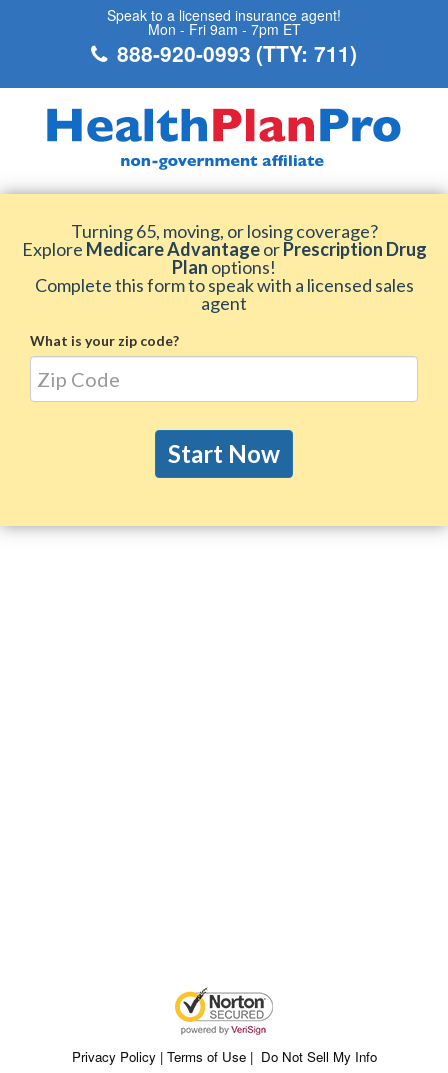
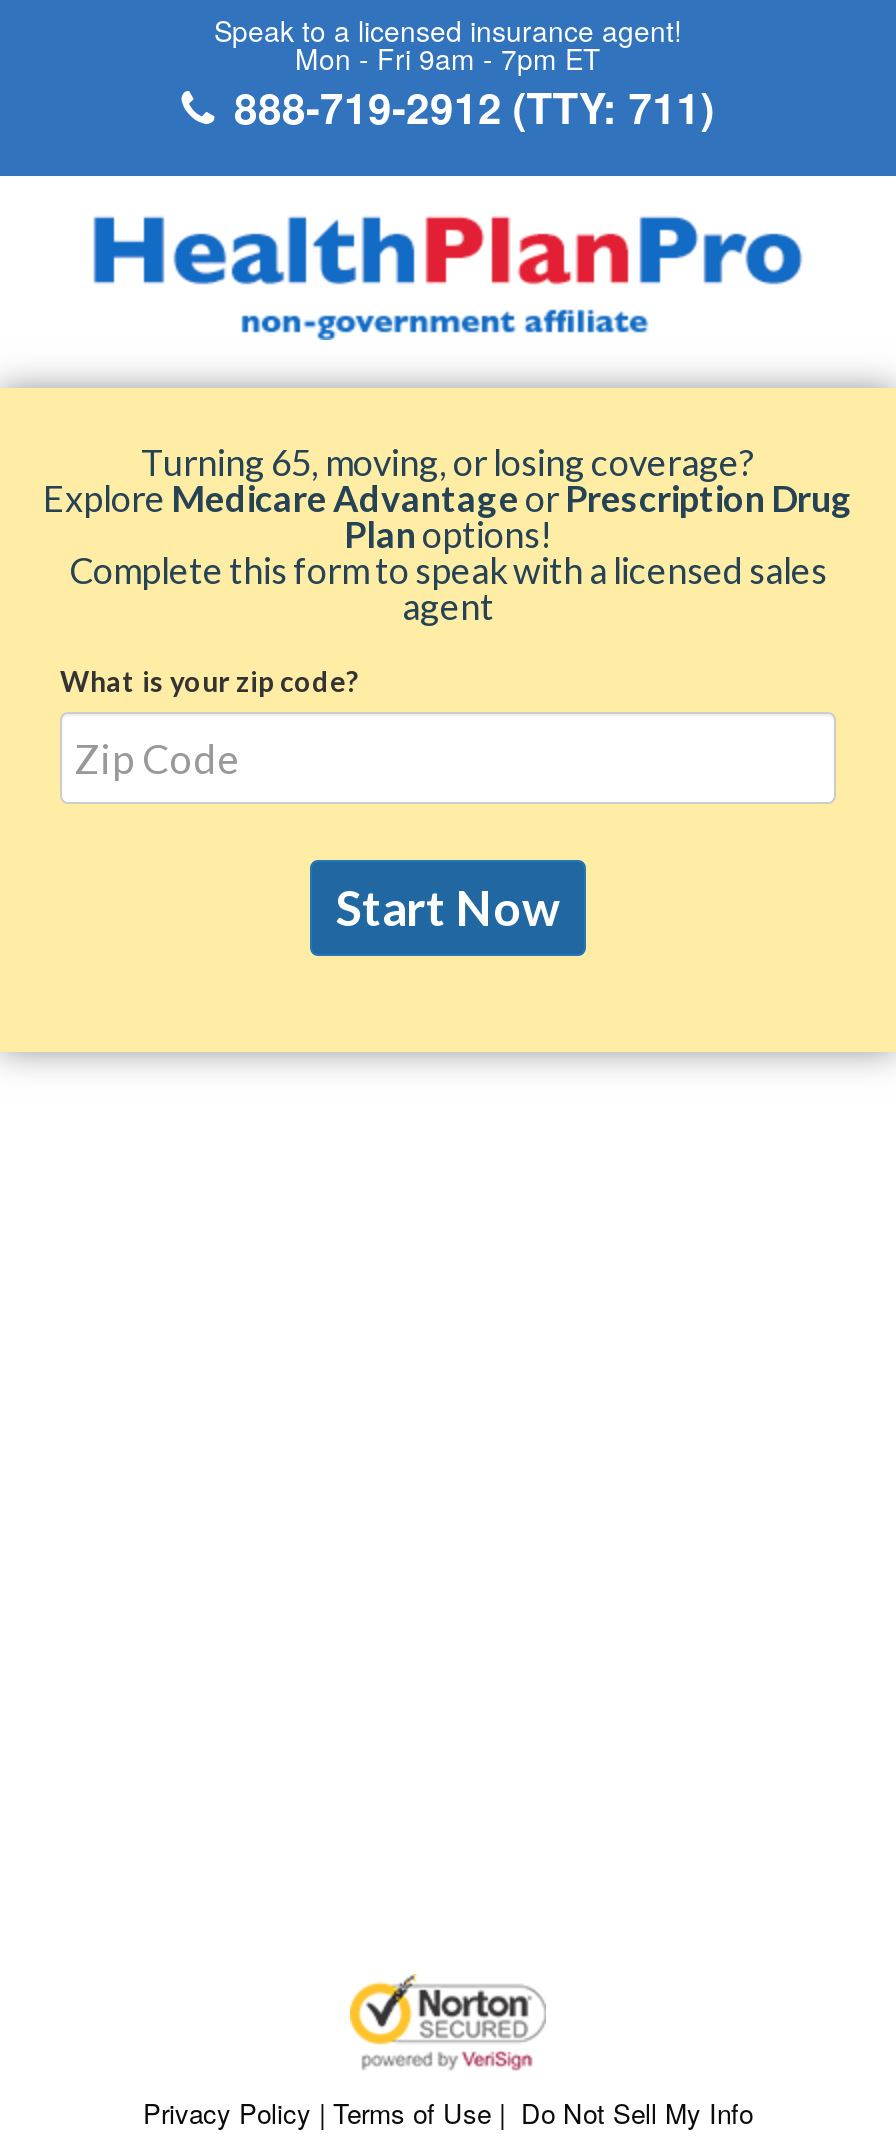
- 888-920-0993 (TTY: 711)
+ 888-719-2912 (TTY: 711)
